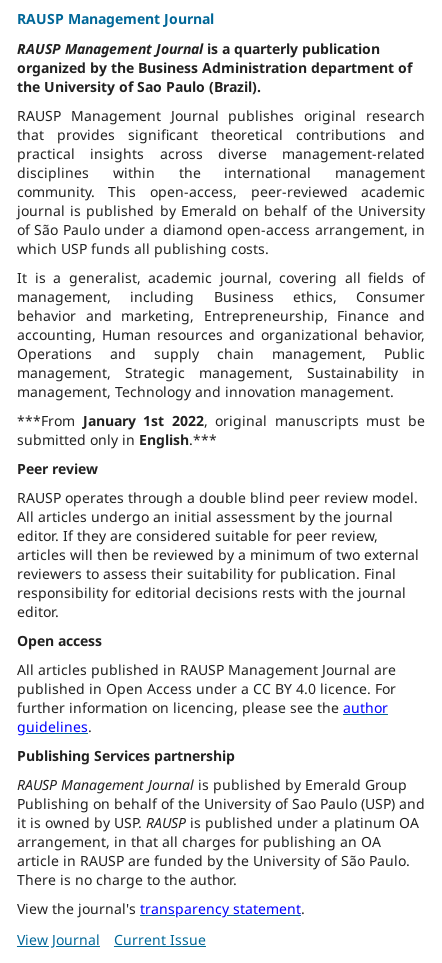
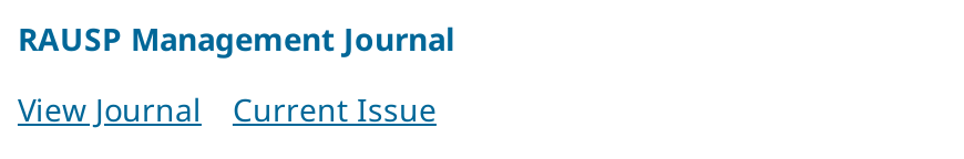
- RAUSP Management Journal is a quarterly publication
- organized by the Business Administration department of
- the University of Sao Paulo (Brazil).
- RAUSP Management Journal publishes original research
- that provides significant theoretical contributions and
- practical insights across diverse management-related
- disciplines within the international management
- community. This open-access, peer-reviewed academic
- journal is published by Emerald on behalf of the University
- of São Paulo under a diamond open-access arrangement, in
- which USP funds all publishing costs.
- It is a generalist, academic journal, covering all fields of
- management, including Business ethics, Consumer
- behavior and marketing, Entrepreneurship, Finance and
- accounting, Human resources and organizational behavior,
- Operations and supply chain management, Public
- management, Strategic management, Sustainability in
- management, Technology and innovation management.
- ***From January 1st 2022, original manuscripts must be
- submitted only in English.***
- Peer review
- RAUSP operates through a double blind peer review model.
- All articles undergo an initial assessment by the journal
- editor. If they are considered suitable for peer review,
- articles will then be reviewed by a minimum of two external
- reviewers to assess their suitability for publication. Final
- responsibility for editorial decisions rests with the journal
- editor.
- Open access
- All articles published in RAUSP Management Journal are
- published in Open Access under a CC BY 4.0 licence. For
- further information on licencing, please see the author
- guidelines.
- Publishing Services partnership
- RAUSP Management Journal is published by Emerald Group
- Publishing on behalf of the University of Sao Paulo (USP) and
- it is owned by USP. RAUSP is published under a platinum OA
- arrangement, in that all charges for publishing an OA
- article in RAUSP are funded by the University of São Paulo.
- There is no charge to the author.
- View the journal's transparency statement.
